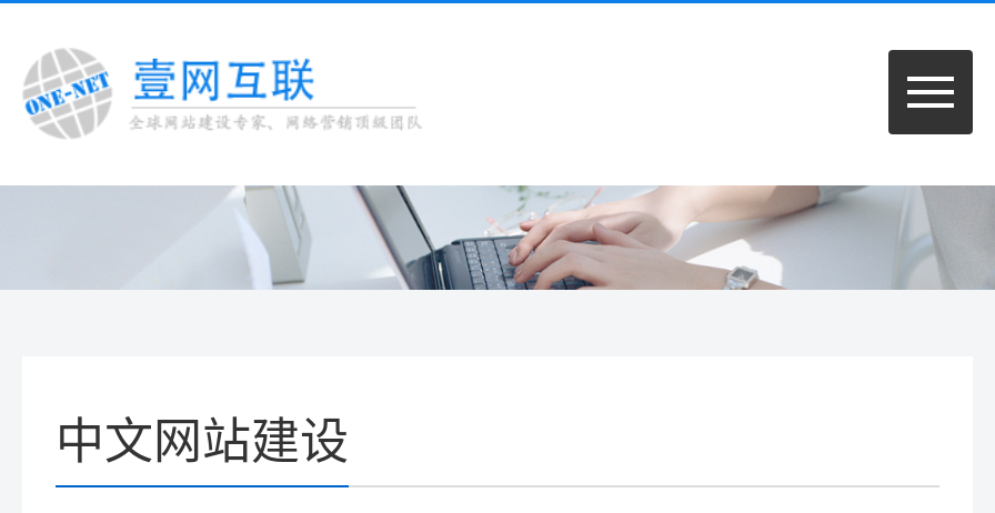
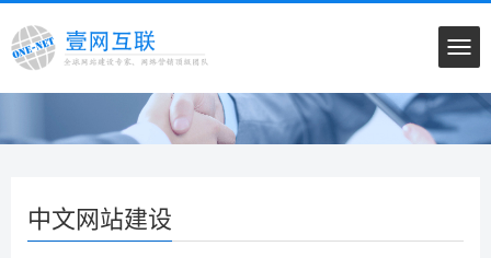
- [image]
+ [image]
